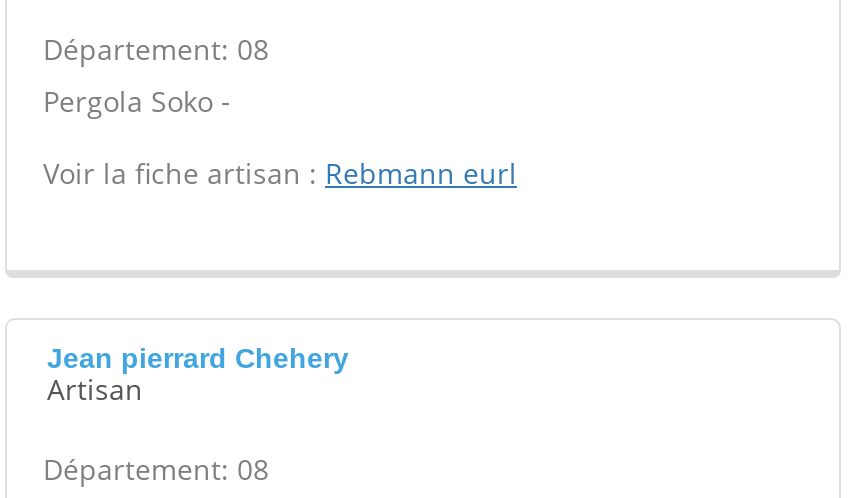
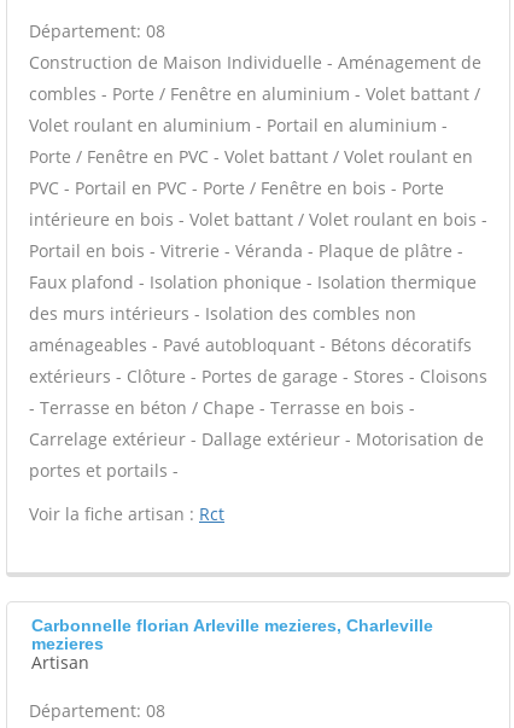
- Pergola Soko -
+ Construction de Maison Individuelle - Aménagement de
+ combles - Porte / Fenêtre en aluminium - Volet battant /
+ Volet roulant en aluminium - Portail en aluminium -
+ Porte / Fenêtre en PVC - Volet battant / Volet roulant en
+ PVC - Portail en PVC - Porte / Fenêtre en bois - Porte
+ intérieure en bois - Volet battant / Volet roulant en bois -
+ Portail en bois - Vitrerie - Véranda - Plaque de plâtre -
+ Faux plafond - Isolation phonique - Isolation thermique
+ des murs intérieurs - Isolation des combles non
+ aménageables - Pavé autobloquant - Bétons décoratifs
+ extérieurs - Clôture - Portes de garage - Stores - Cloisons
+ - Terrasse en béton / Chape - Terrasse en bois -
+ Carrelage extérieur - Dallage extérieur - Motorisation de
+ portes et portails -

- Voir la fiche artisan : Rebmann eurl
+ Voir la fiche artisan : Rct

- Jean pierrard Chehery
+ Carbonnelle florian Arleville mezieres, Charleville
+ mezieres
